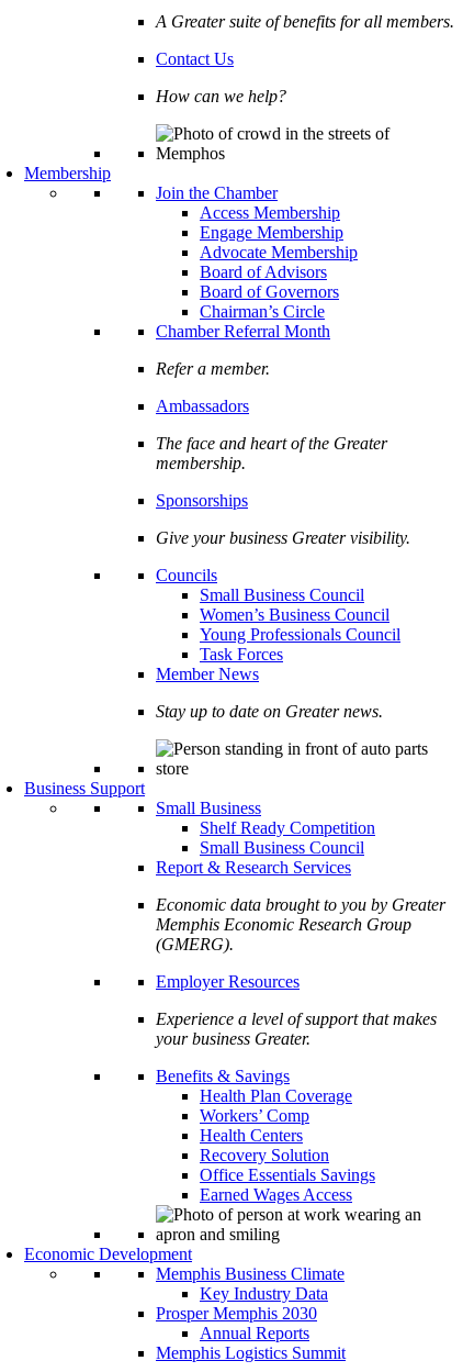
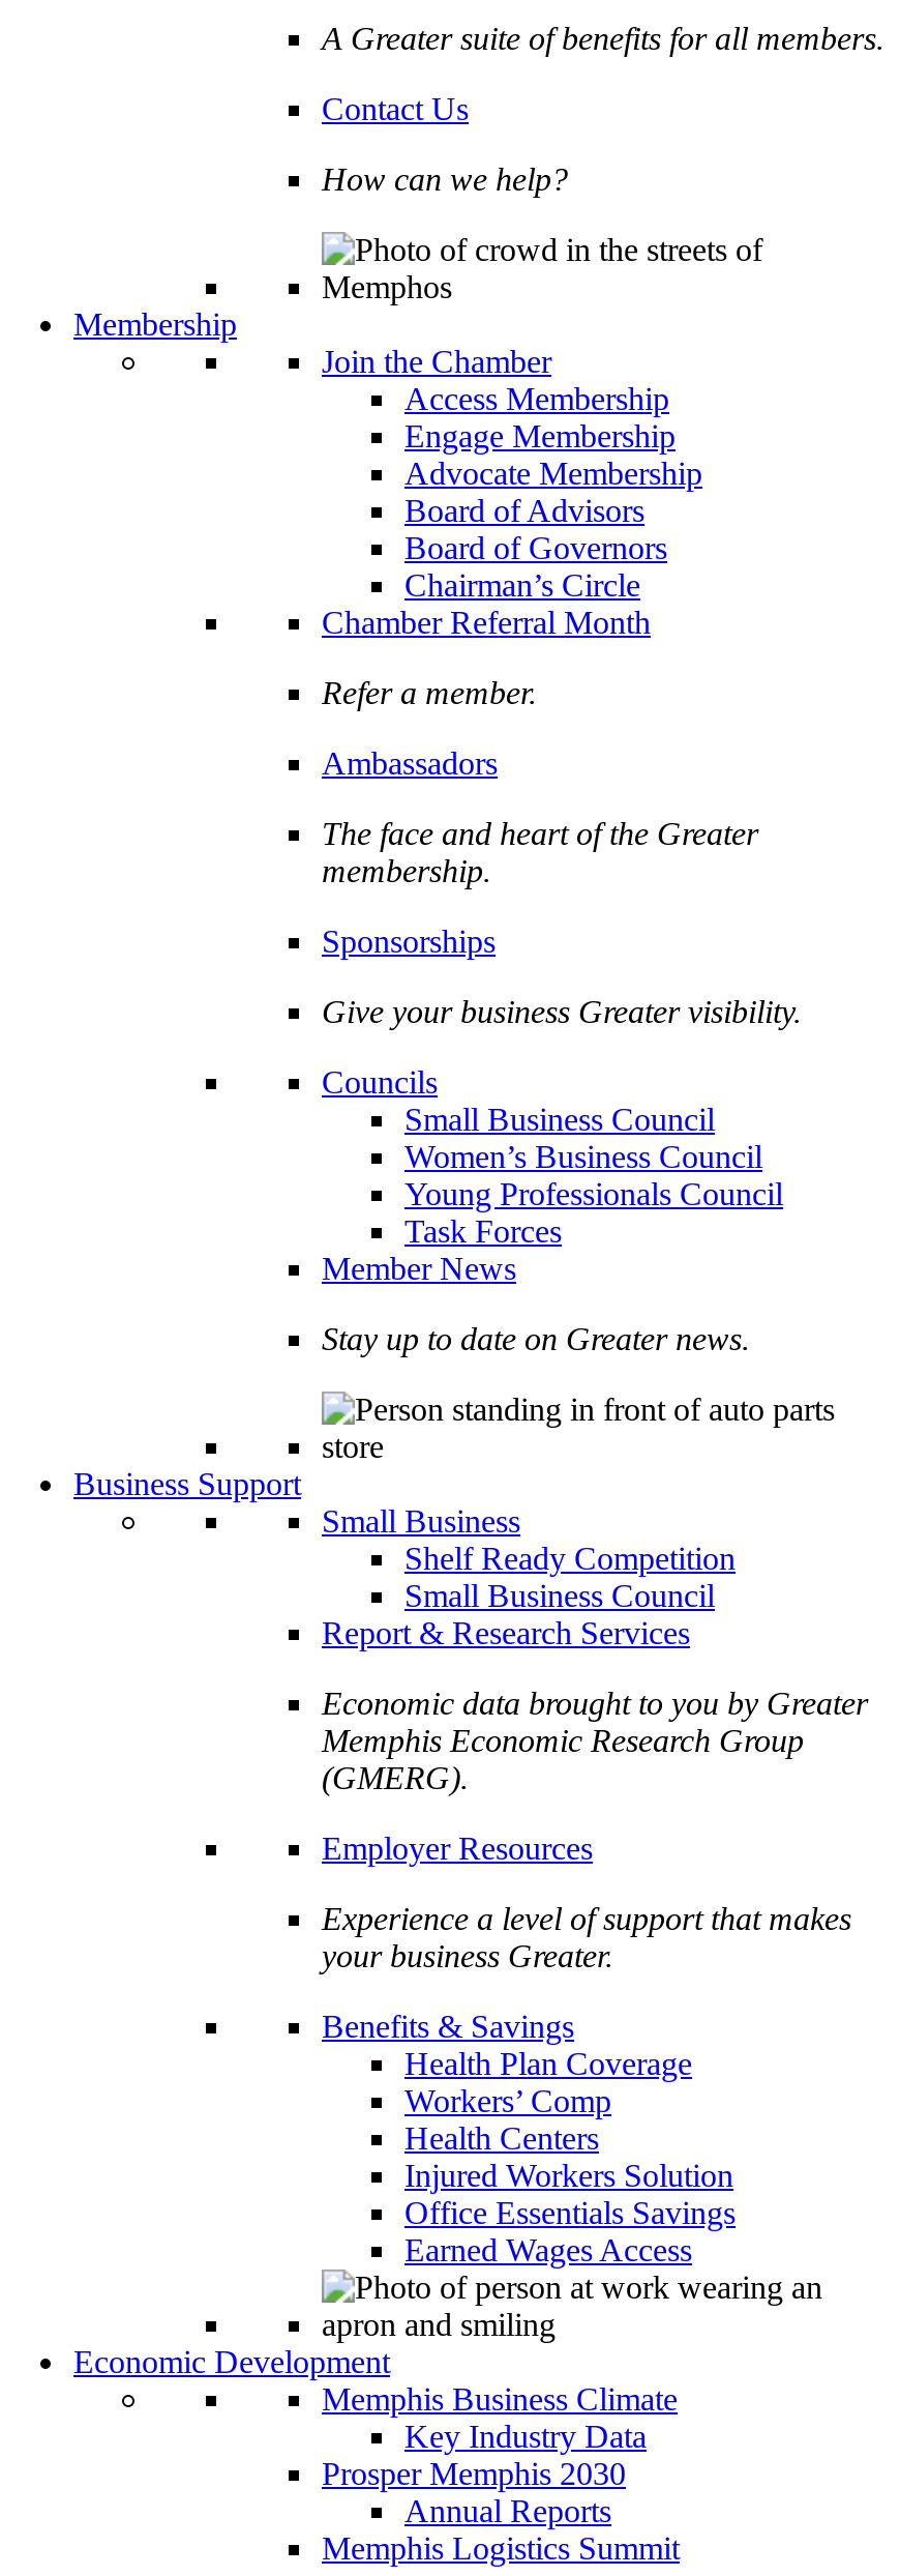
- Recovery Solution
+ Injured Workers Solution
